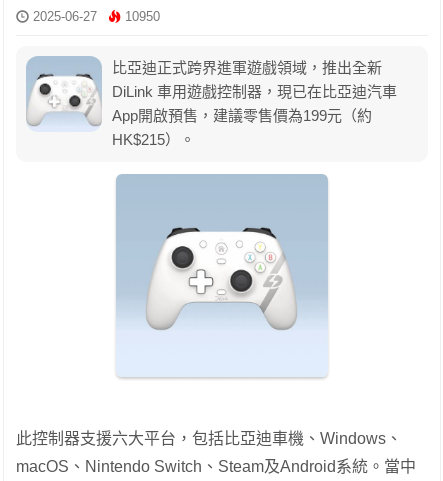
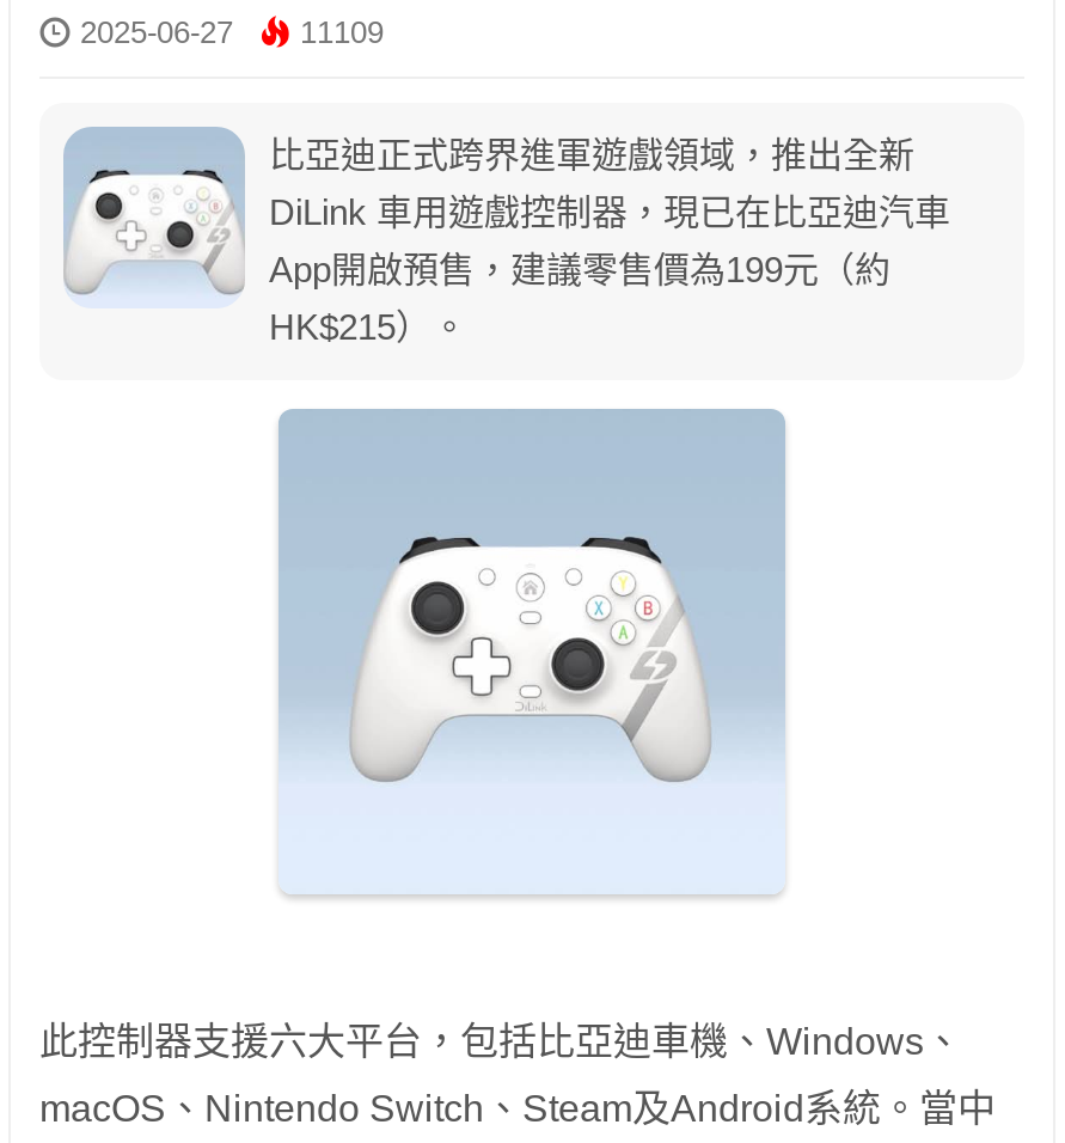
- 2025-06-27 10950
+ 2025-06-27 11109
